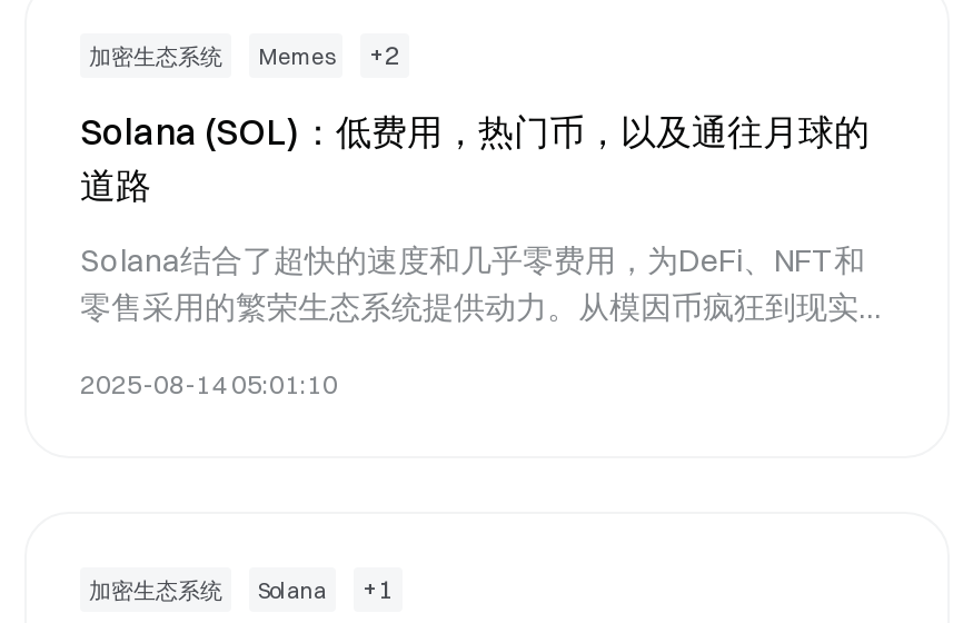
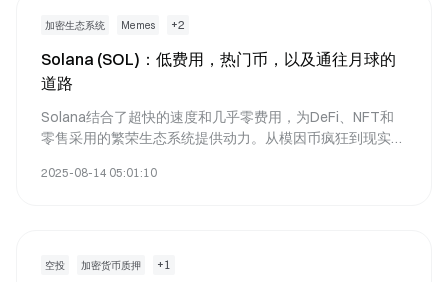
- 加密生态系统
- Solana
+ 空投
+ 加密货币质押
